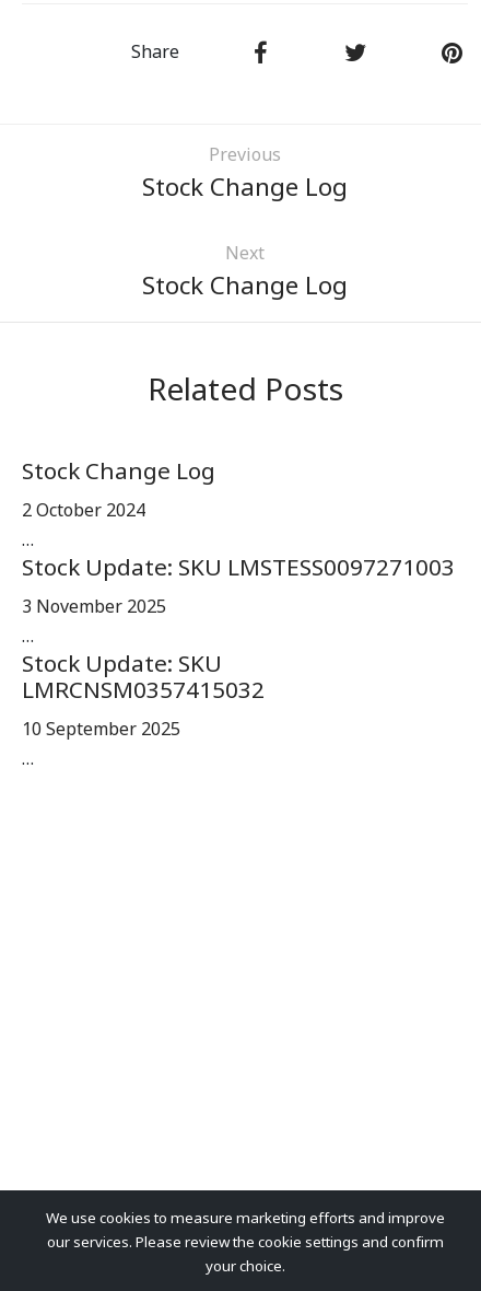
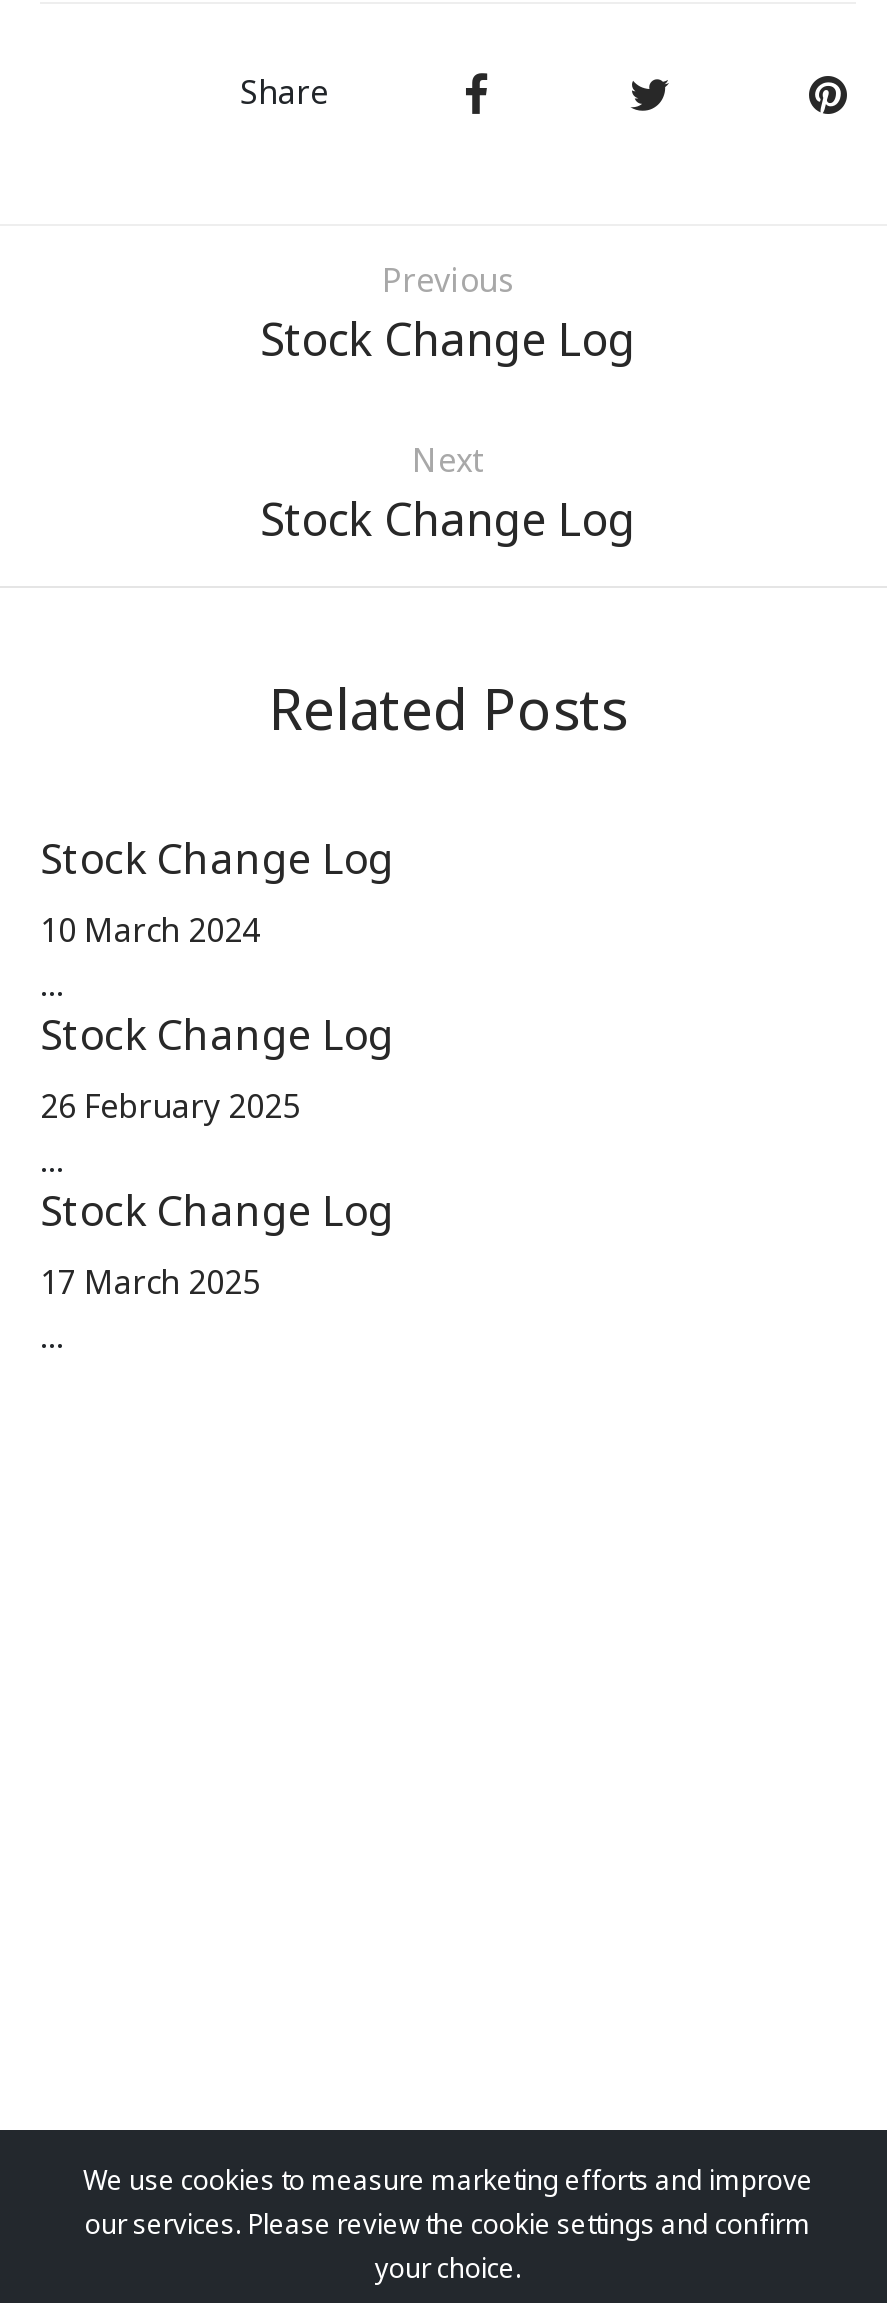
- 2 October 2024
+ 10 March 2024

- Stock Update: SKU LMSTESS0097271003
- 3 November 2025
+ Stock Change Log
+ 26 February 2025

- Stock Update: SKU
- LMRCNSM0357415032
- 10 September 2025
+ Stock Change Log
+ 17 March 2025
